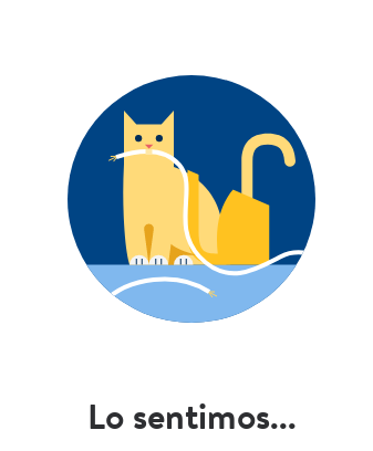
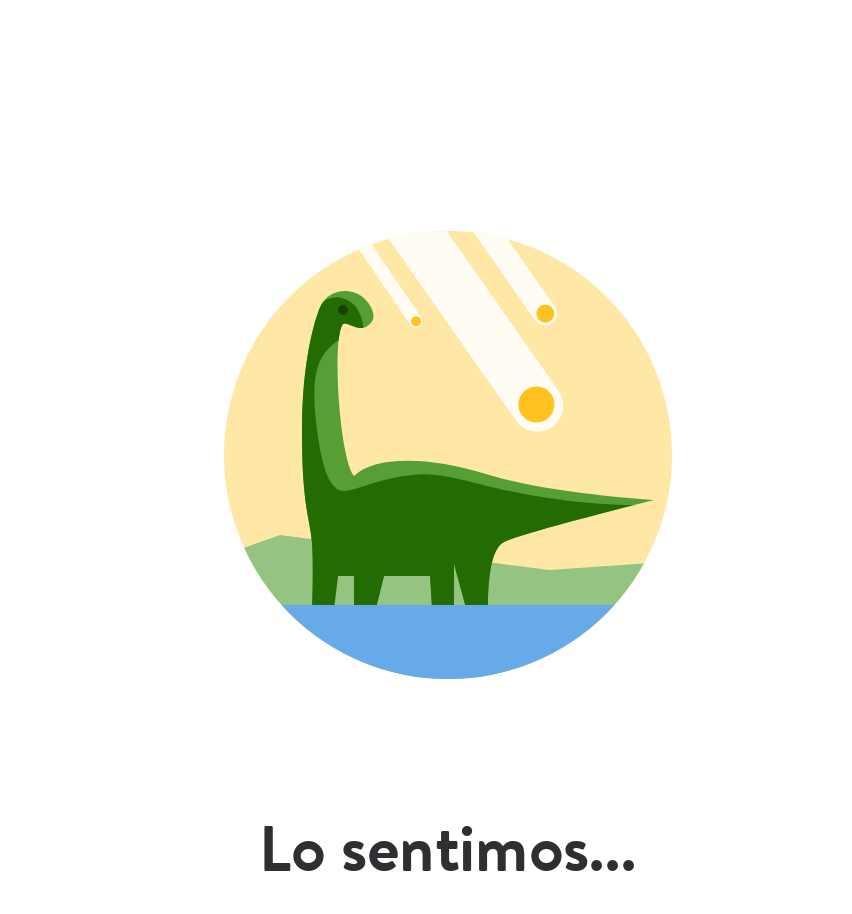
- [image]
+ [image]
